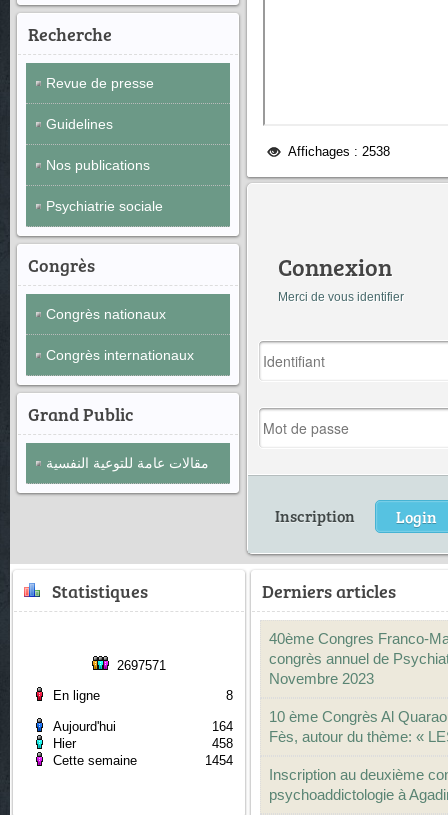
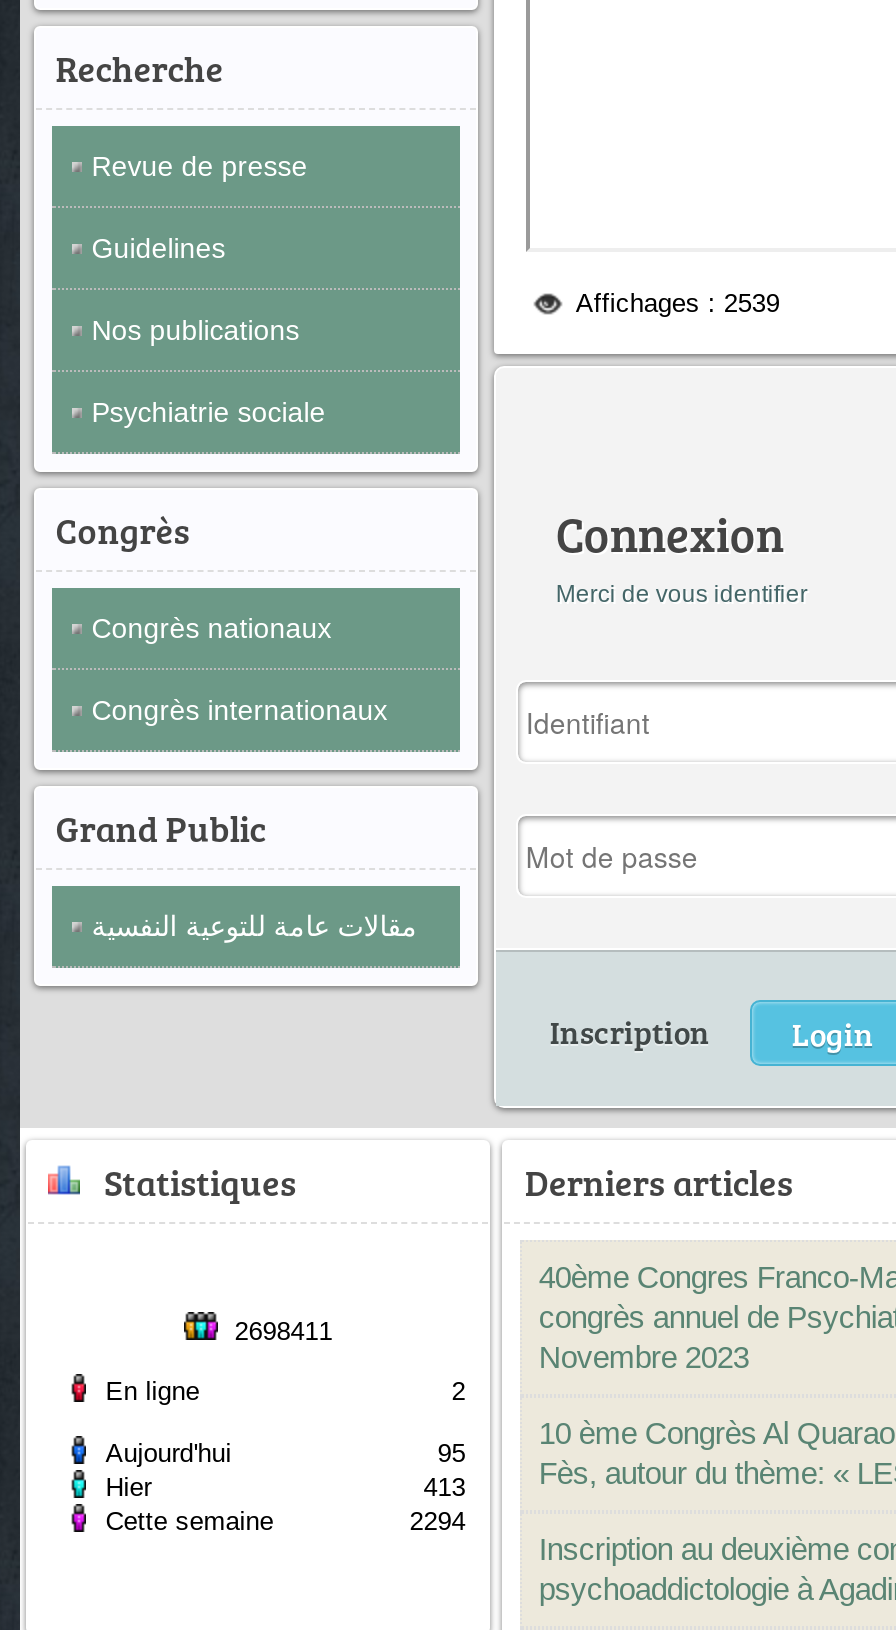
- Affichages : 2538
+ Affichages : 2539

- 2697571
+ 2698411

- 8
+ 2

- 164
+ 95

- 458
+ 413

- 1454
+ 2294
